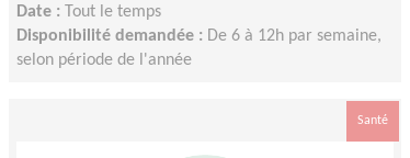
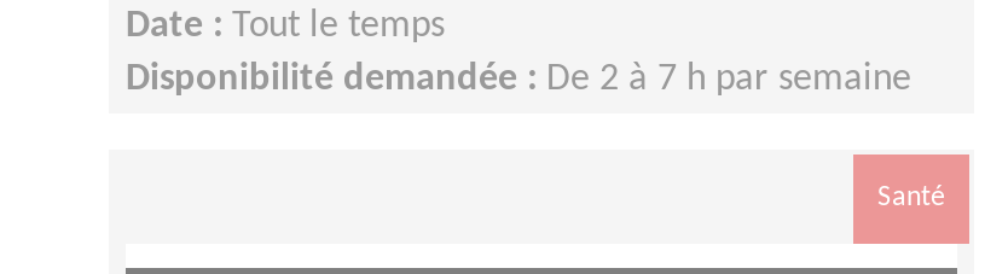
- Disponibilité demandée : De 6 à 12h par semaine,
- selon période de l'année
+ Disponibilité demandée : De 2 à 7 h par semaine
